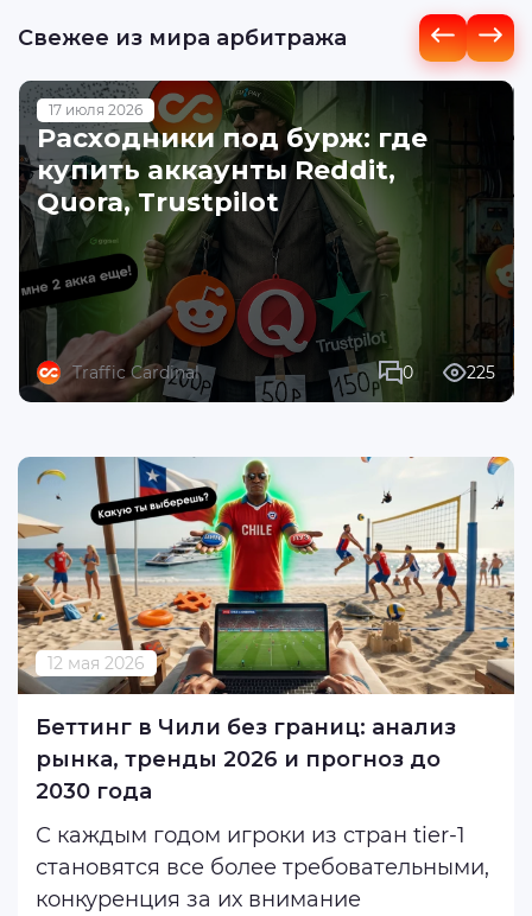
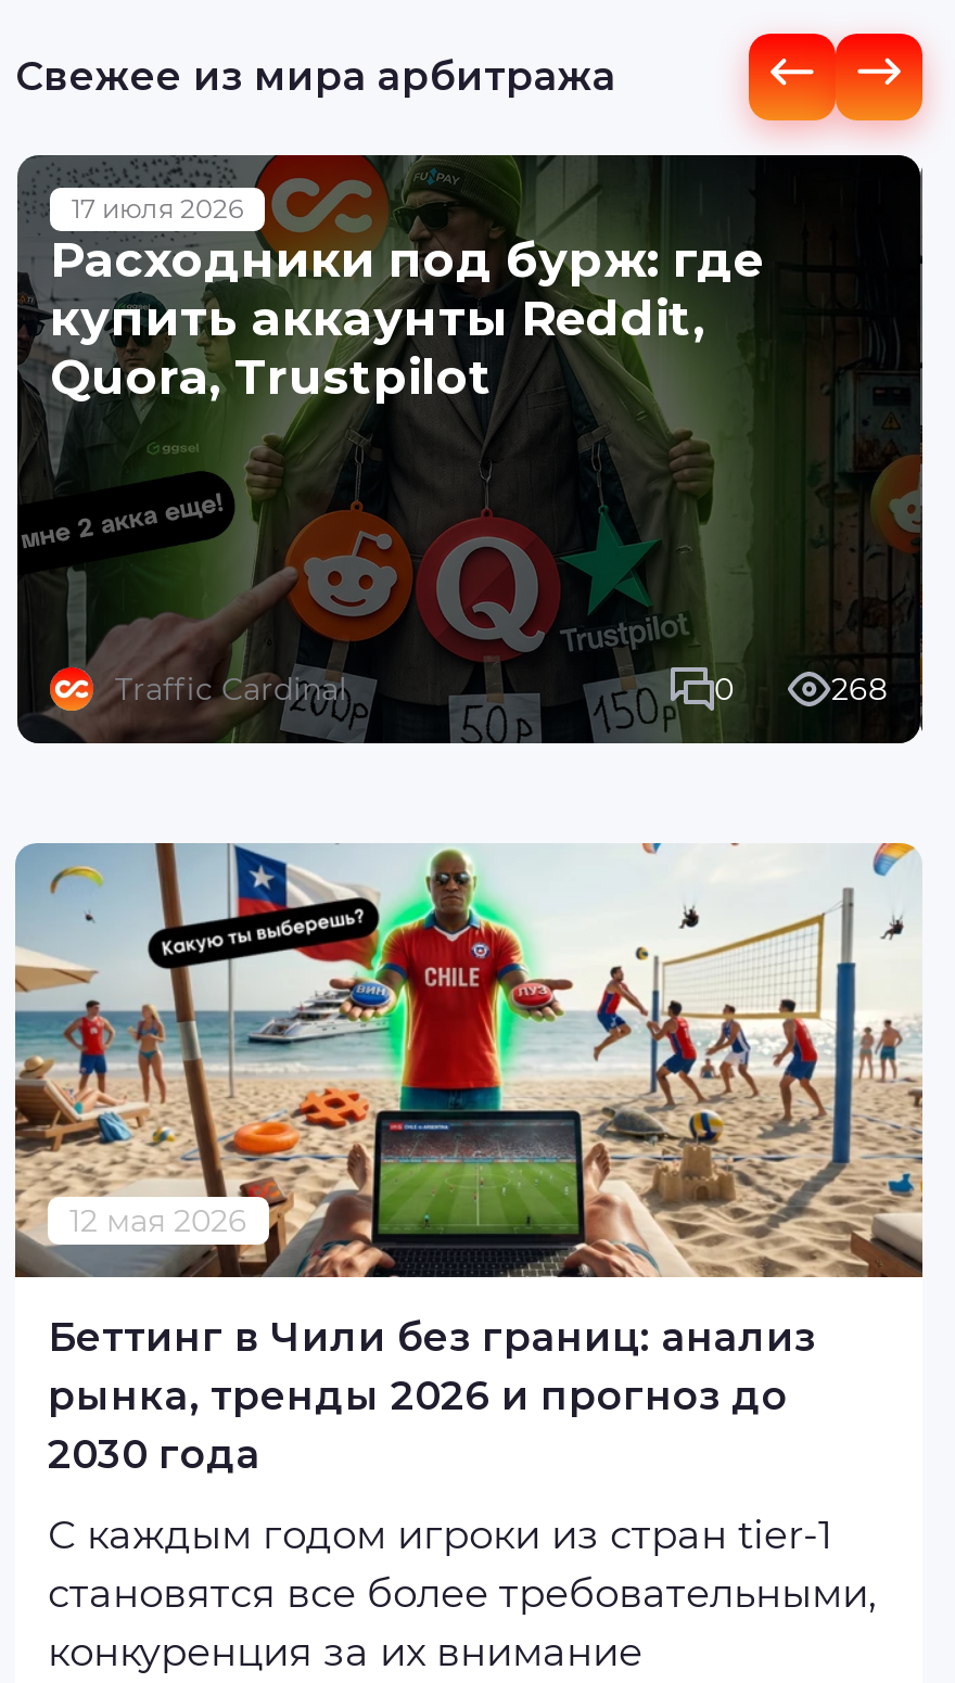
- 225
+ 268
